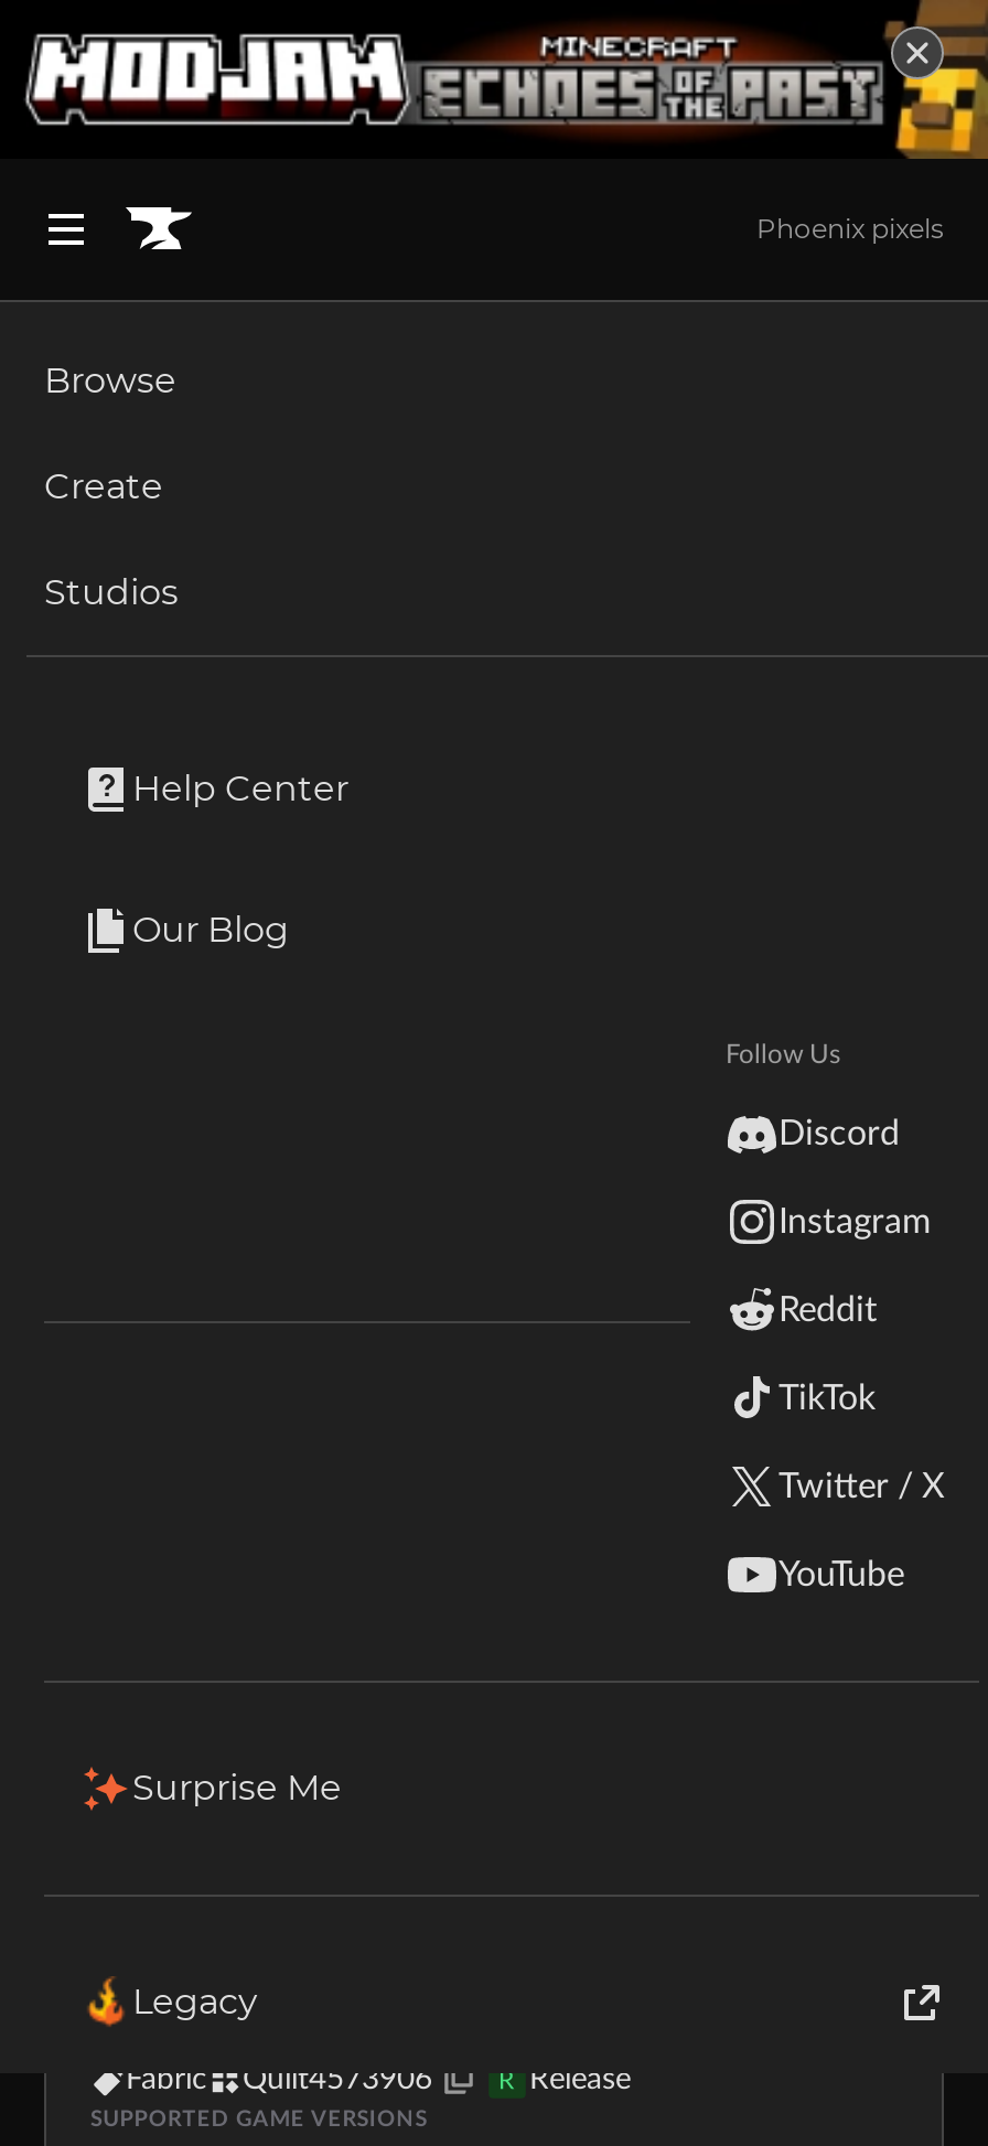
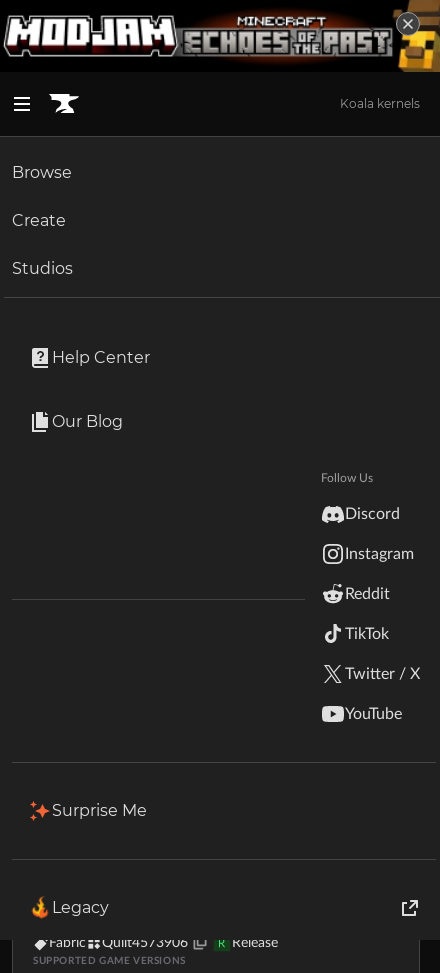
- Phoenix pixels
+ Koala kernels
